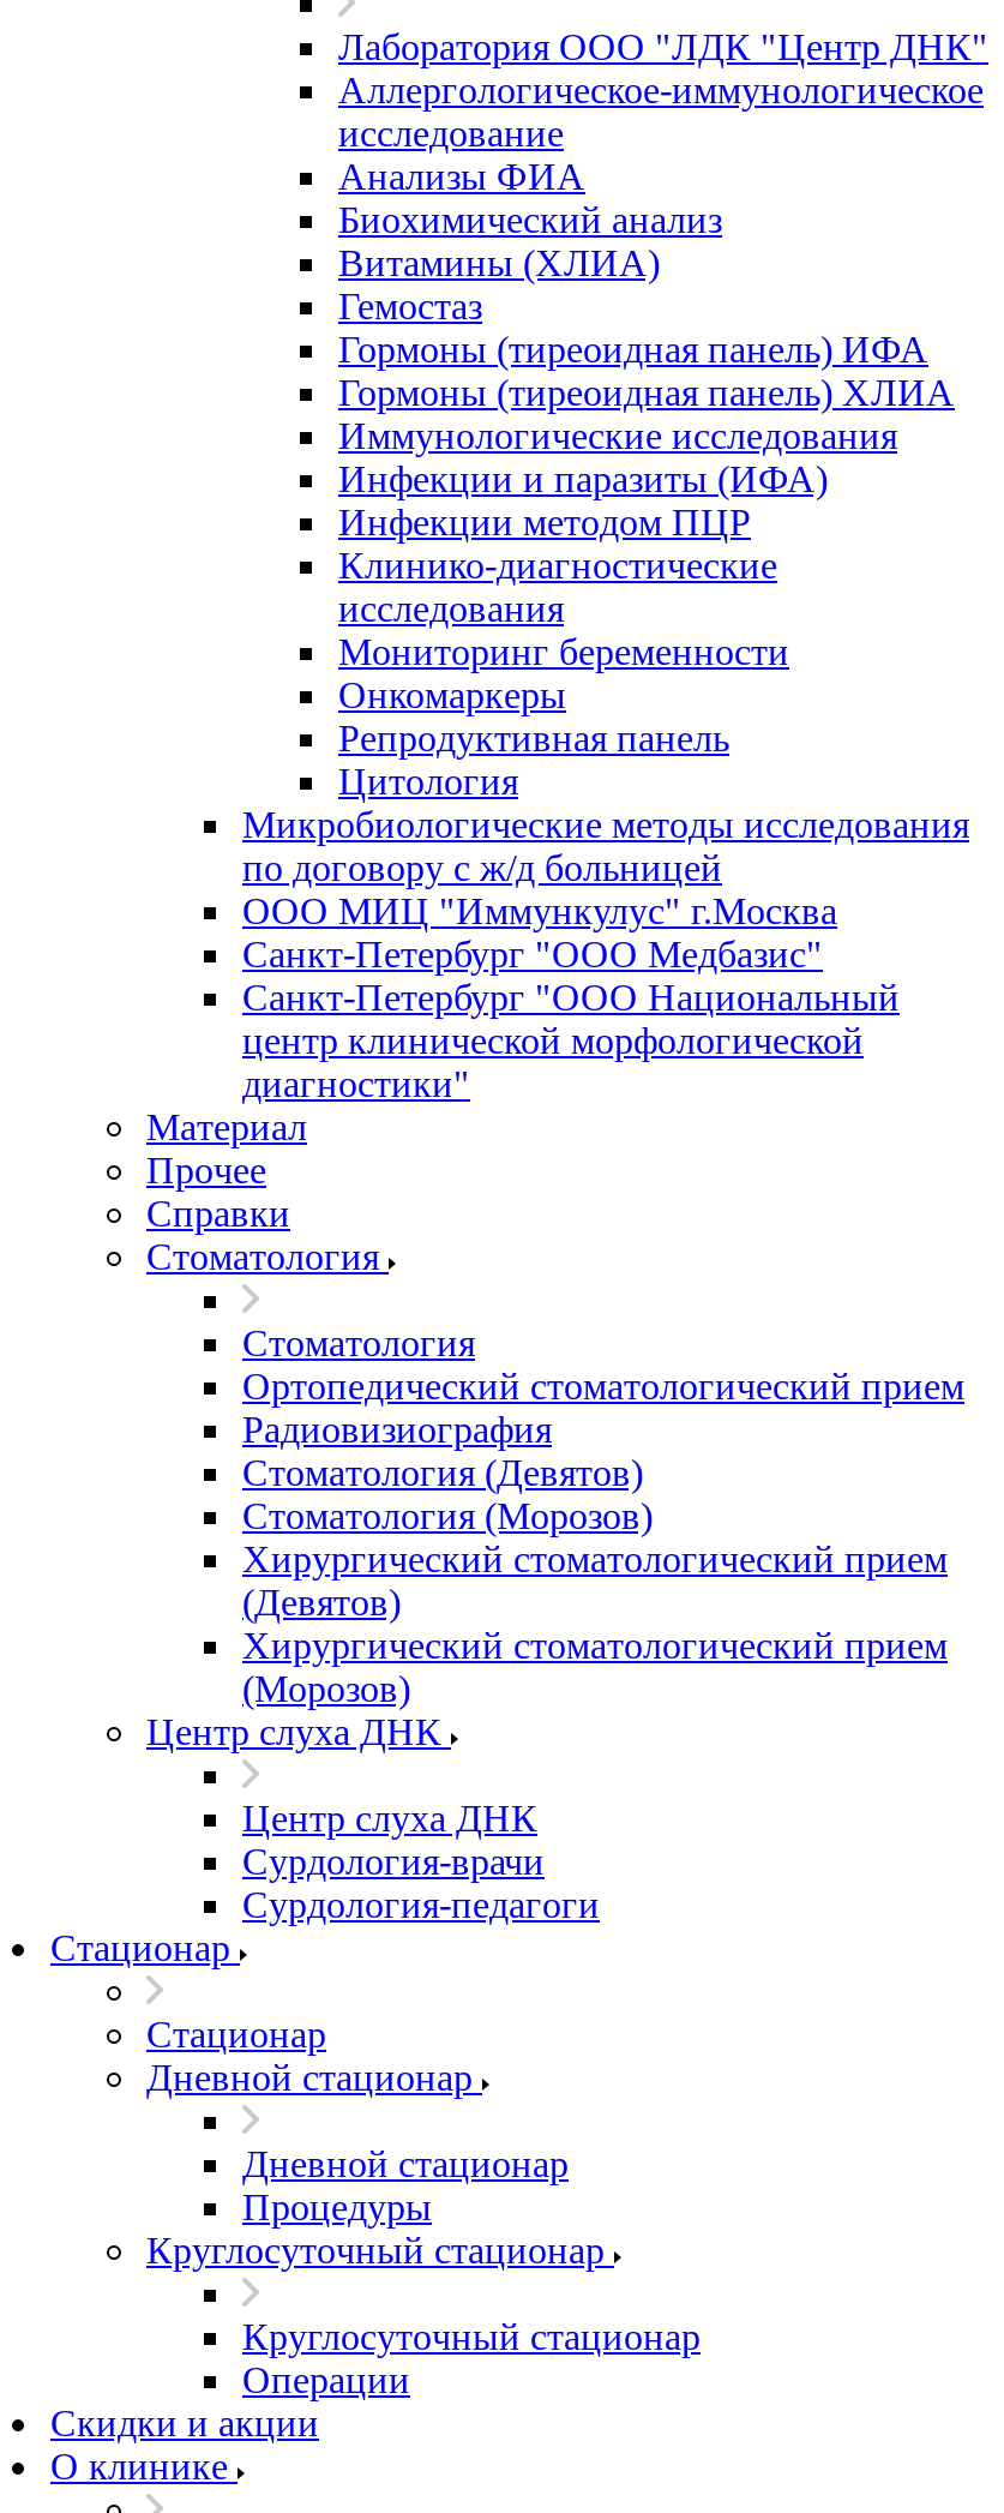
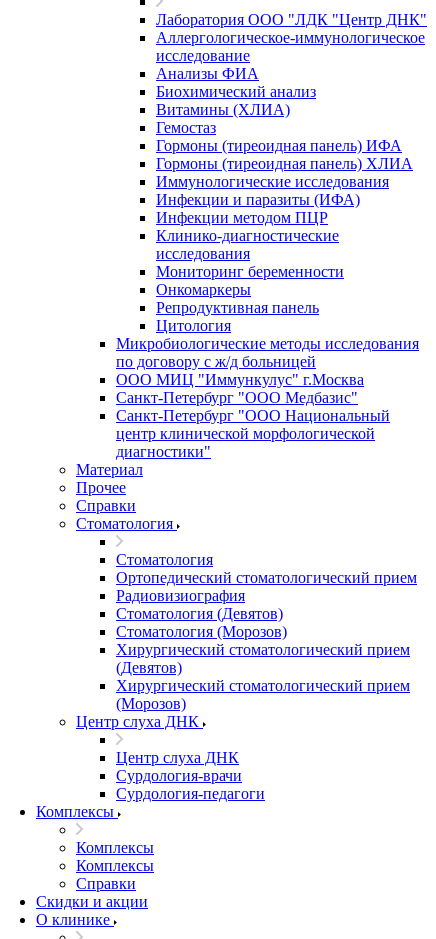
- Стационар
- Стационар
- Дневной стационар
- Дневной стационар
- Процедуры
- Круглосуточный стационар
- Круглосуточный стационар
- Операции
+ Комплексы
+ Комплексы
+ Комплексы
+ Справки
